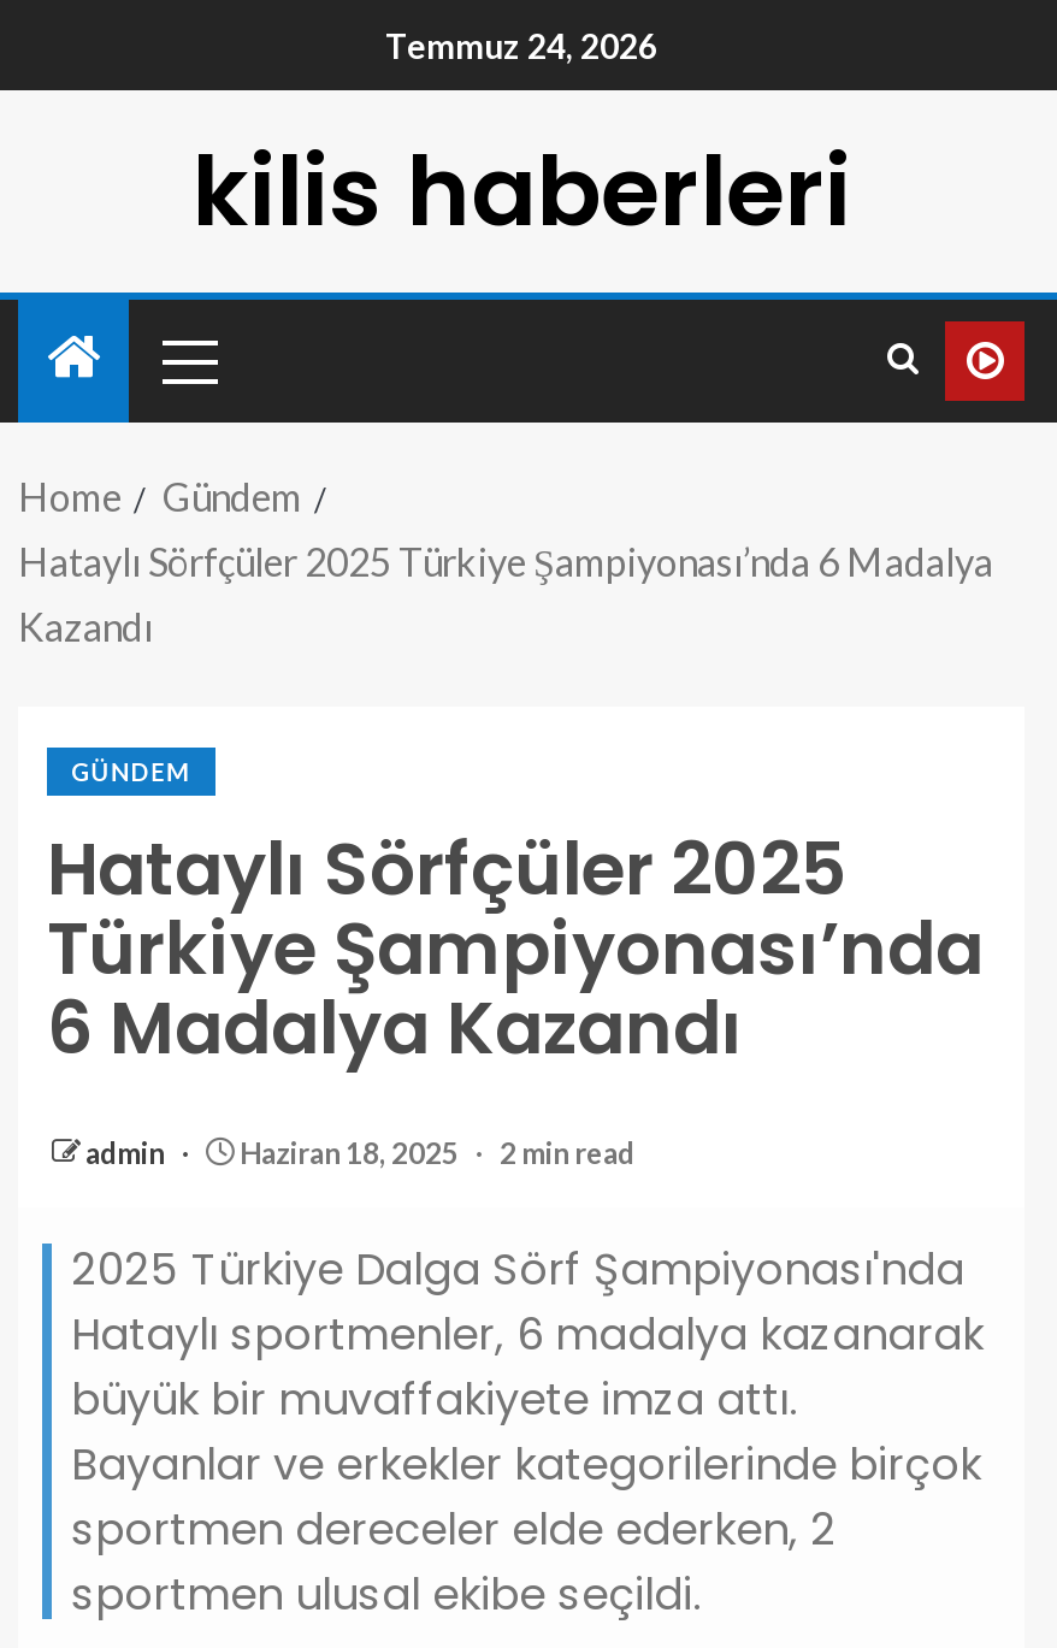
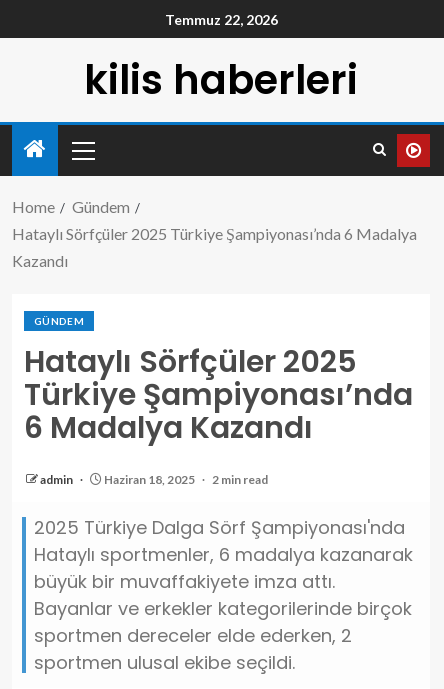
- Temmuz 24, 2026
+ Temmuz 22, 2026
